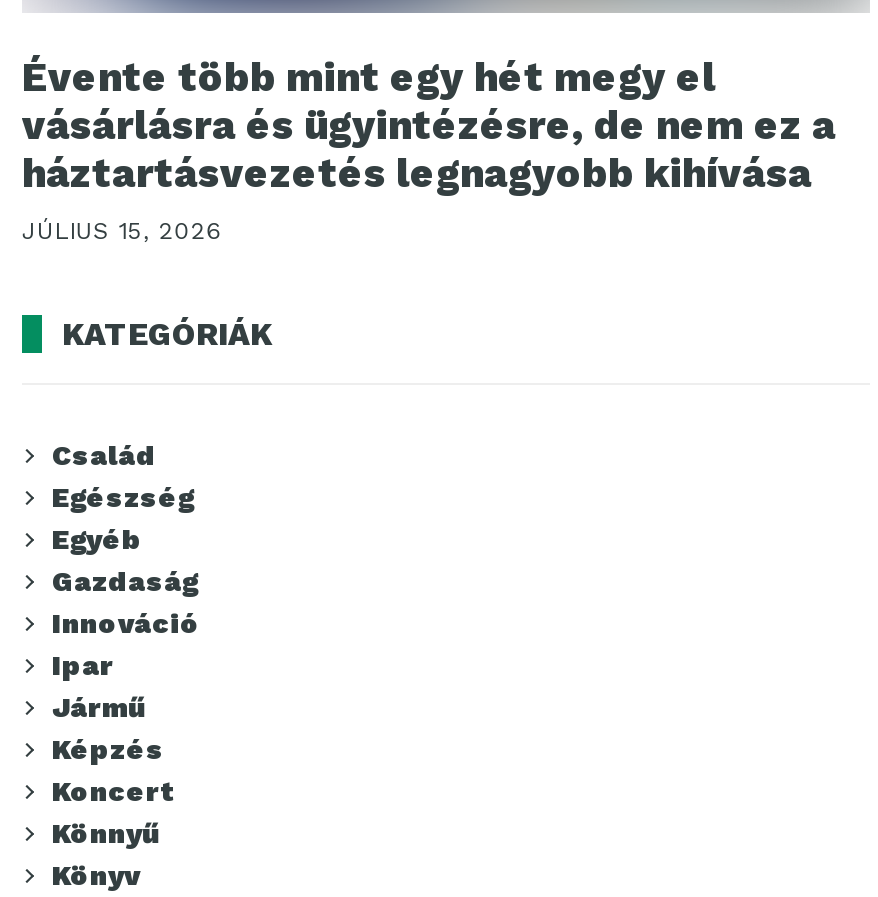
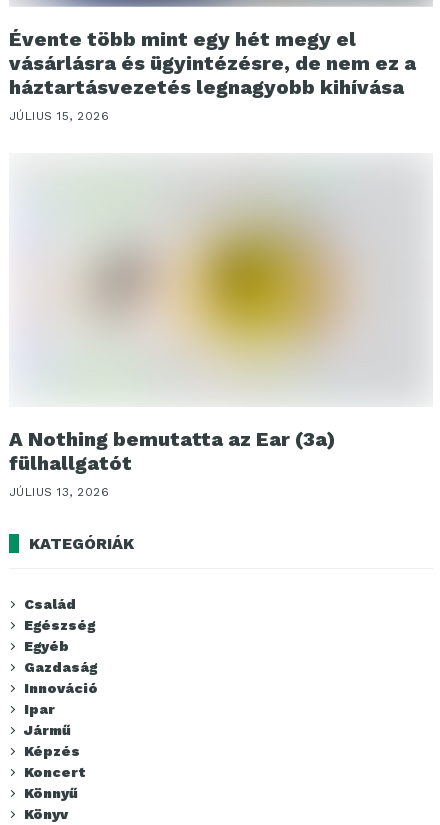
+ [image]
+ A Nothing bemutatta az Ear (3a)
+ fülhallgatót
+ JÚLIUS 13, 2026
